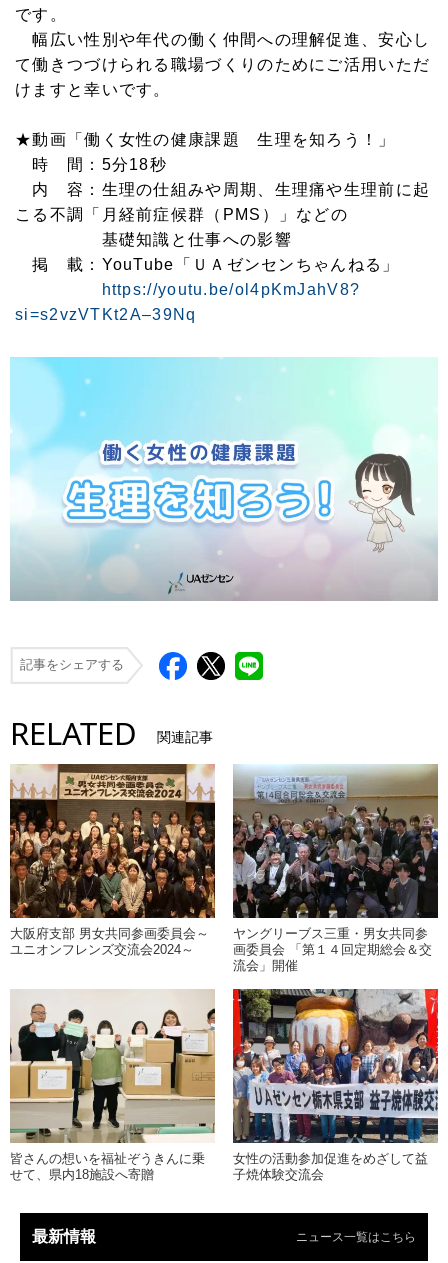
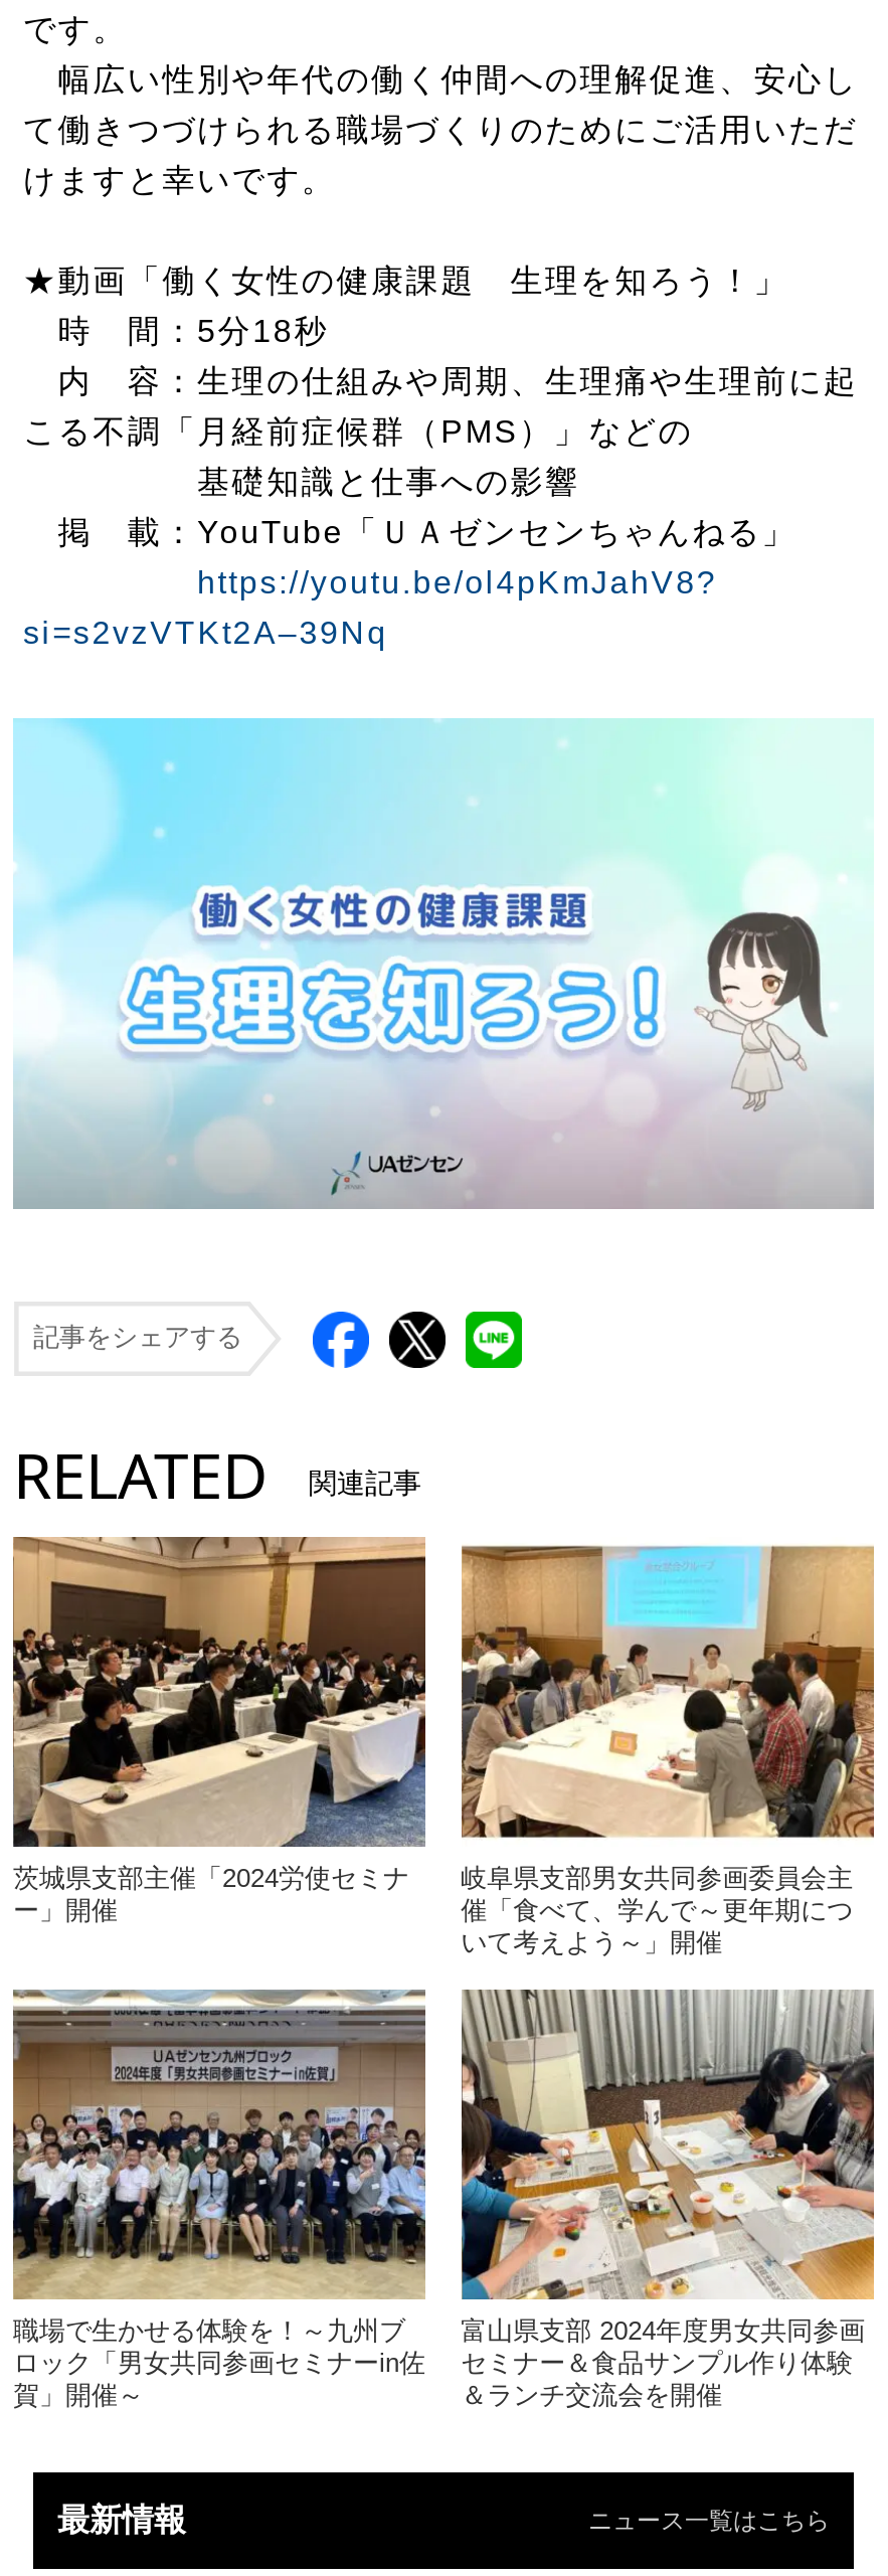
- [image]
- 大阪府支部 男女共同参画委員会～
- ユニオンフレンズ交流会2024～
+ [image]
+ 茨城県支部主催「2024労使セミナ
+ ー」開催

- [image]
- ヤングリーブス三重・男女共同参
- 画委員会 「第１４回定期総会＆交
- 流会」開催
+ [image]
+ 岐阜県支部男女共同参画委員会主
+ 催「食べて、学んで～更年期につ
+ いて考えよう～」開催

- [image]
- 皆さんの想いを福祉ぞうきんに乗
- せて、県内18施設へ寄贈
+ [image]
+ 職場で生かせる体験を！～九州ブ
+ ロック「男女共同参画セミナーin佐
+ 賀」開催～

- [image]
- 女性の活動参加促進をめざして益
- 子焼体験交流会
+ [image]
+ 富山県支部 2024年度男女共同参画
+ セミナー＆食品サンプル作り体験
+ ＆ランチ交流会を開催
